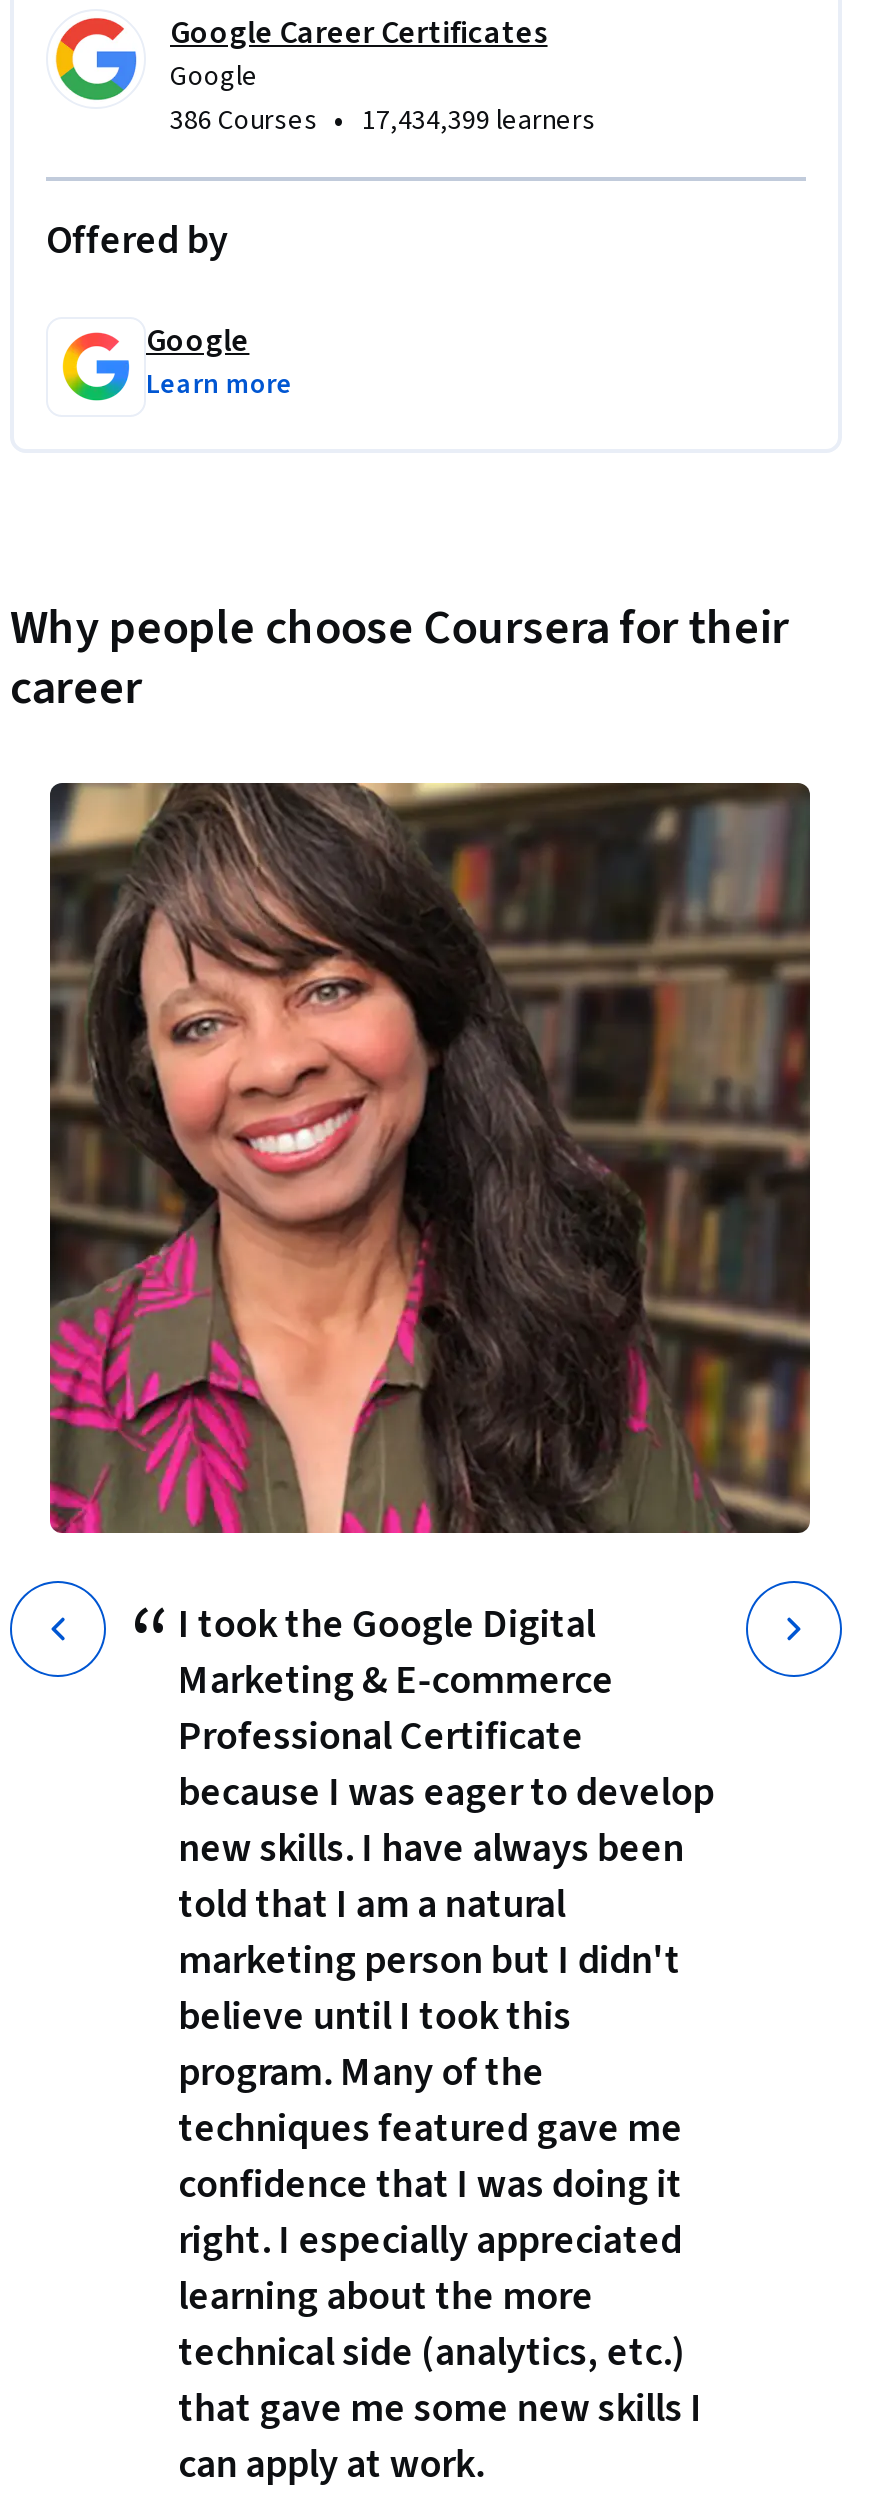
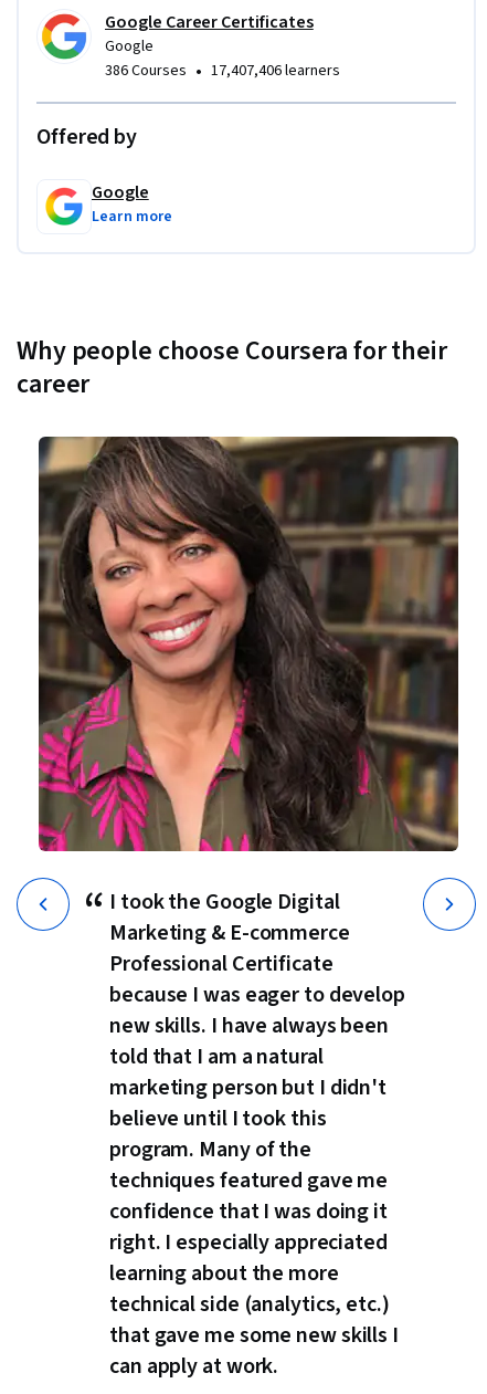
- 386 Courses • 17,434,399 learners
+ 386 Courses • 17,407,406 learners
